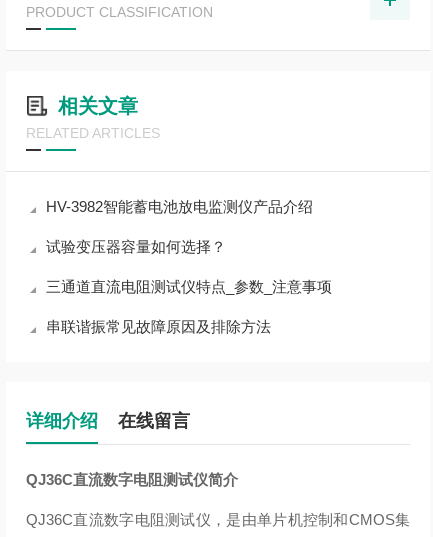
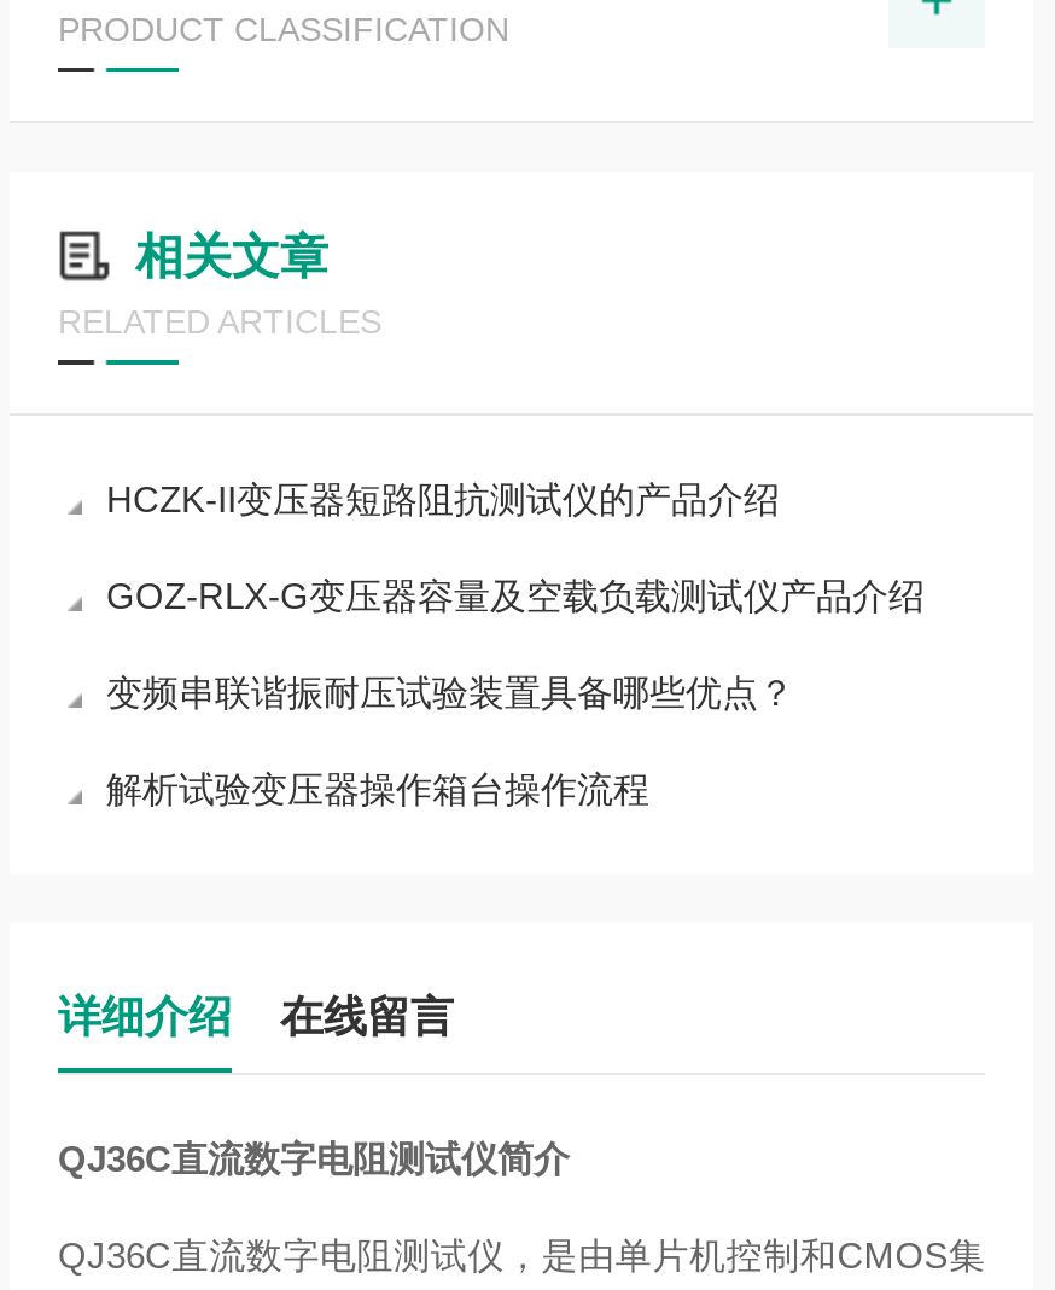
- HV-3982智能蓄电池放电监测仪产品介绍
+ HCZK-II变压器短路阻抗测试仪的产品介绍

- 试验变压器容量如何选择？
+ GOZ-RLX-G变压器容量及空载负载测试仪产品介绍

- 三通道直流电阻测试仪特点_参数_注意事项
+ 变频串联谐振耐压试验装置具备哪些优点？

- 串联谐振常见故障原因及排除方法
+ 解析试验变压器操作箱台操作流程
